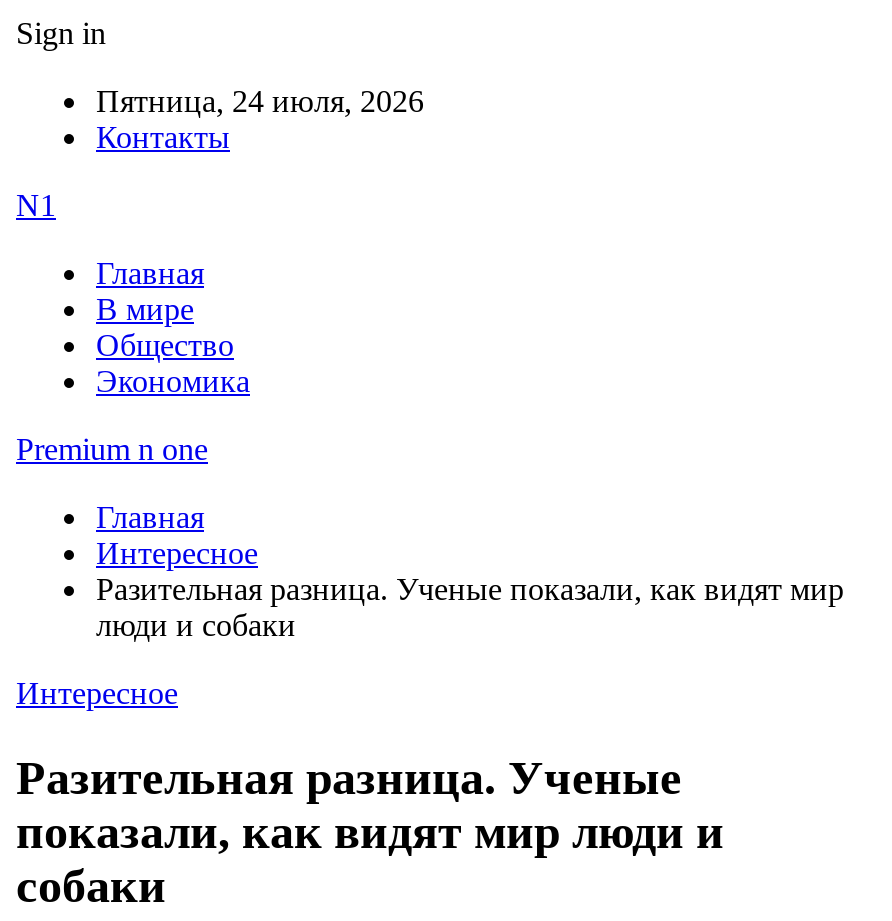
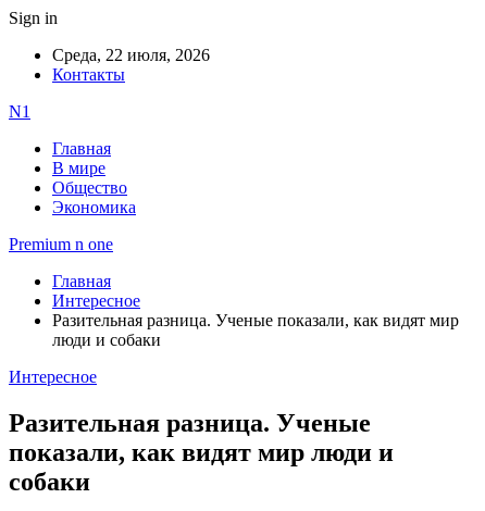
- Пятница, 24 июля, 2026
+ Среда, 22 июля, 2026
